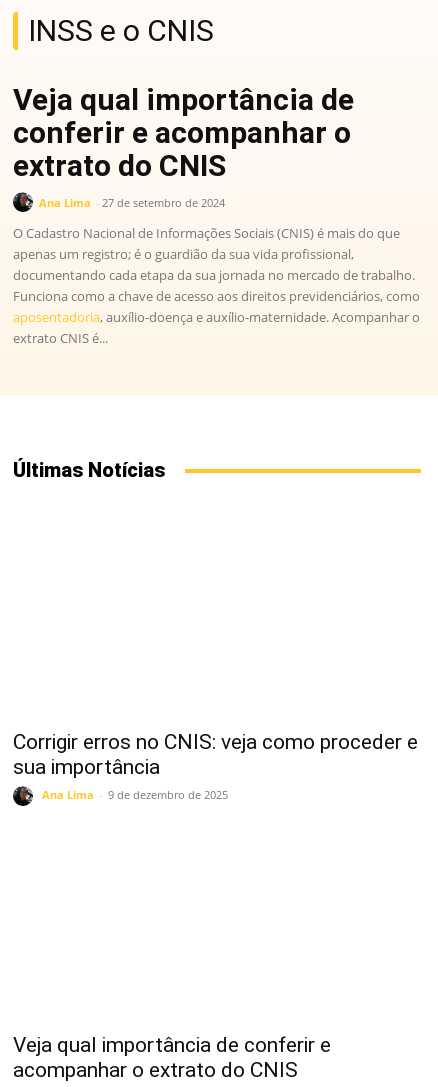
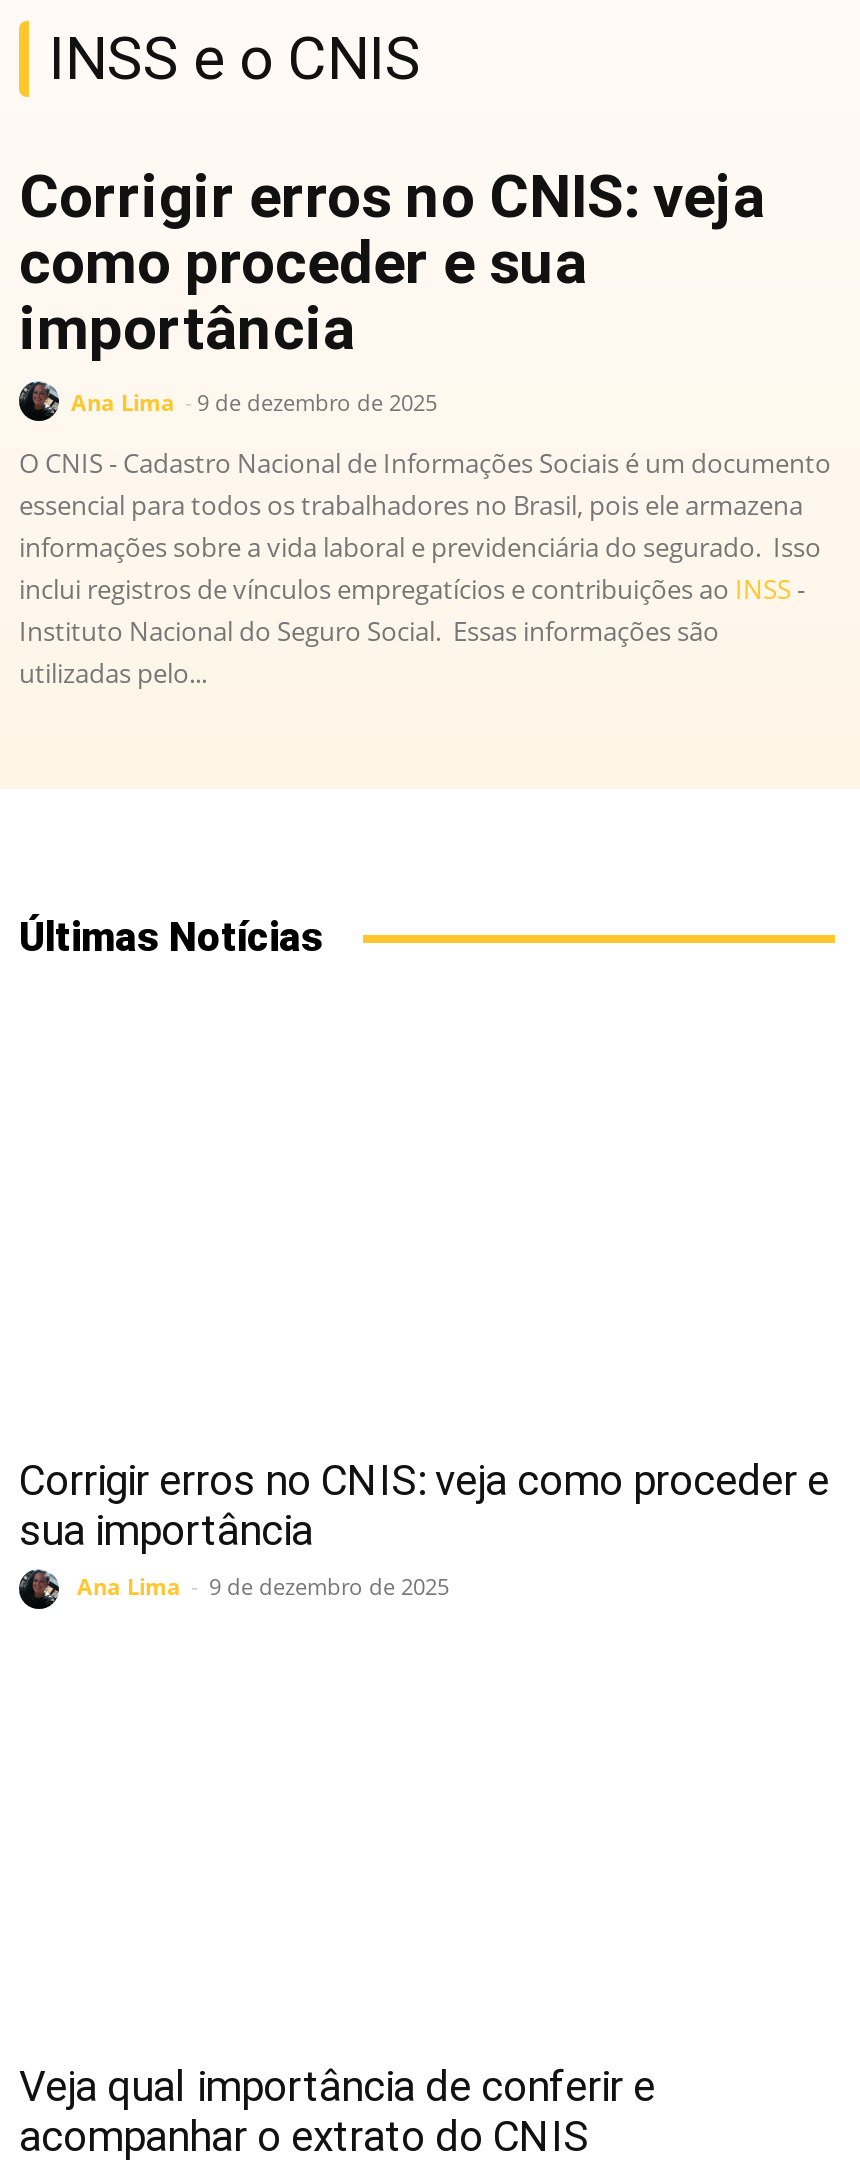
- Veja qual importância de
- conferir e acompanhar o
- extrato do CNIS
- Ana Lima - 27 de setembro de 2024
+ Corrigir erros no CNIS: veja
+ como proceder e sua
+ importância
+ Ana Lima - 9 de dezembro de 2025

- O Cadastro Nacional de Informações Sociais (CNIS) é mais do que
- apenas um registro; é o guardião da sua vida profissional,
- documentando cada etapa da sua jornada no mercado de trabalho.
- Funciona como a chave de acesso aos direitos previdenciários, como
- aposentadoria, auxílio-doença e auxílio-maternidade. Acompanhar o
- extrato CNIS é...
+ O CNIS - Cadastro Nacional de Informações Sociais é um documento
+ essencial para todos os trabalhadores no Brasil, pois ele armazena
+ informações sobre a vida laboral e previdenciária do segurado. Isso
+ inclui registros de vínculos empregatícios e contribuições ao INSS -
+ Instituto Nacional do Seguro Social. Essas informações são
+ utilizadas pelo...
